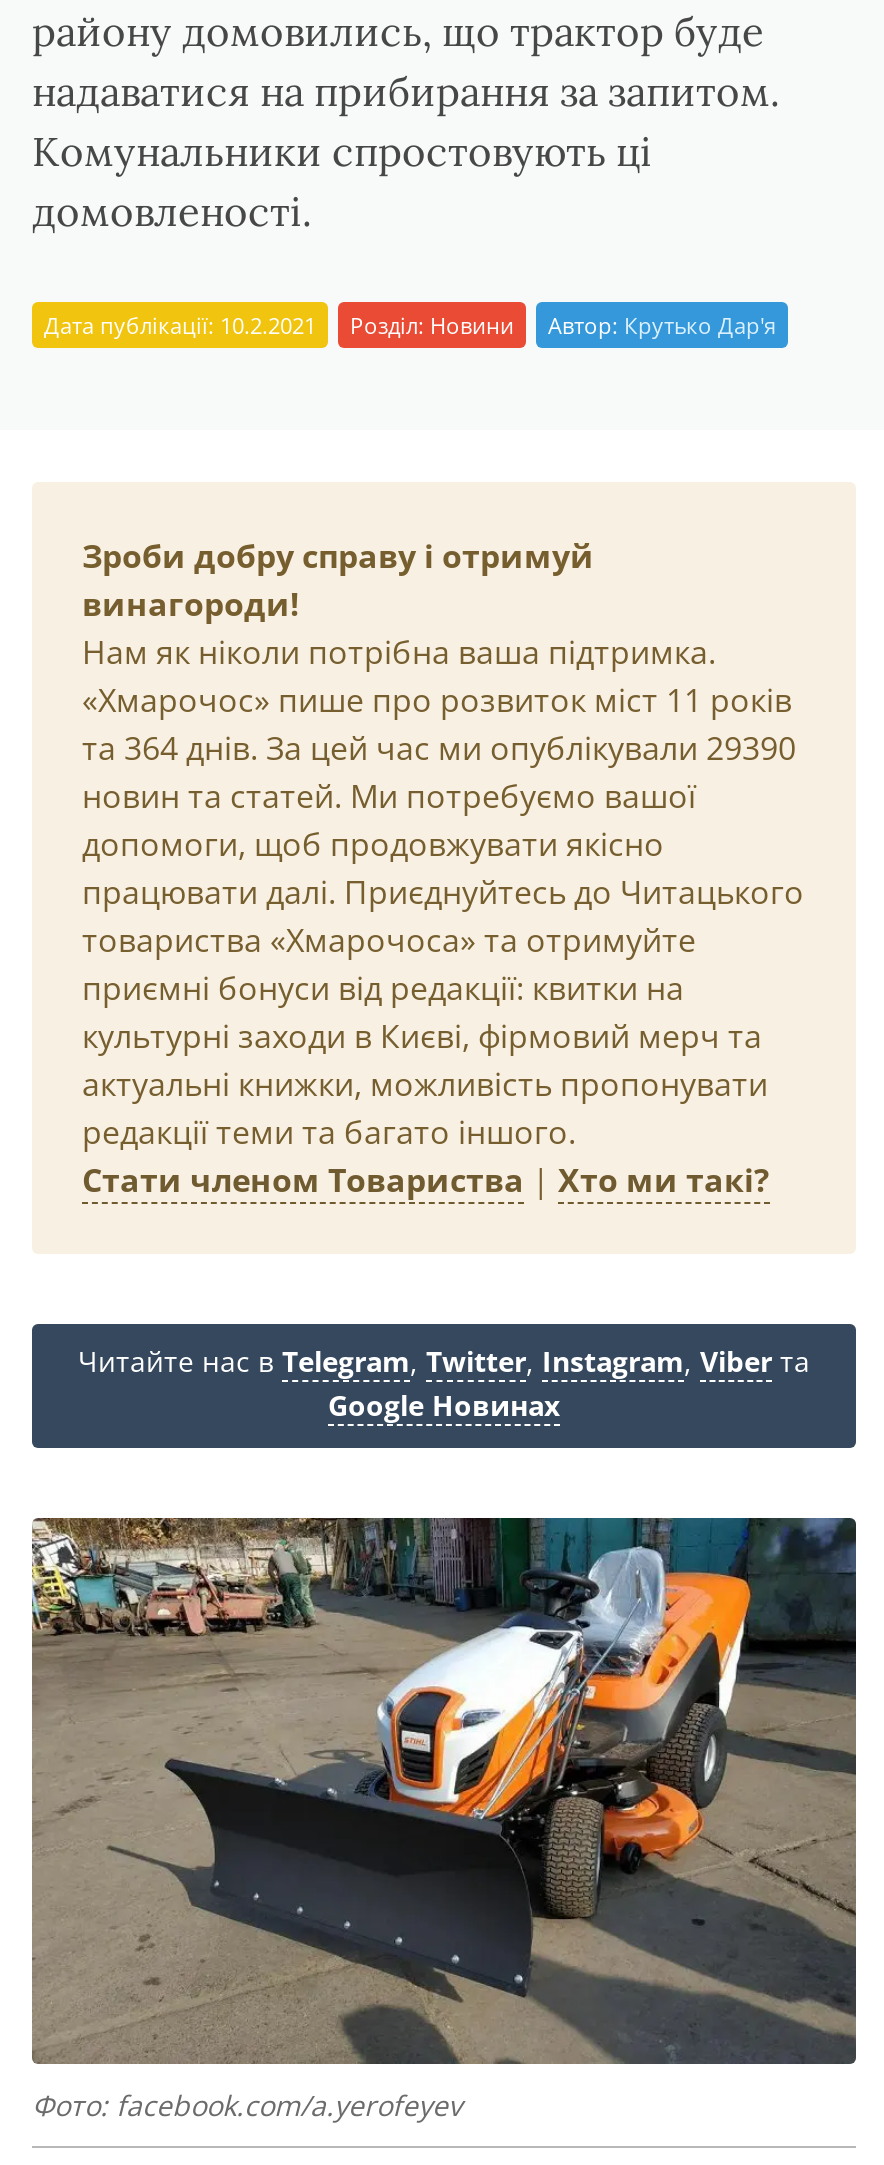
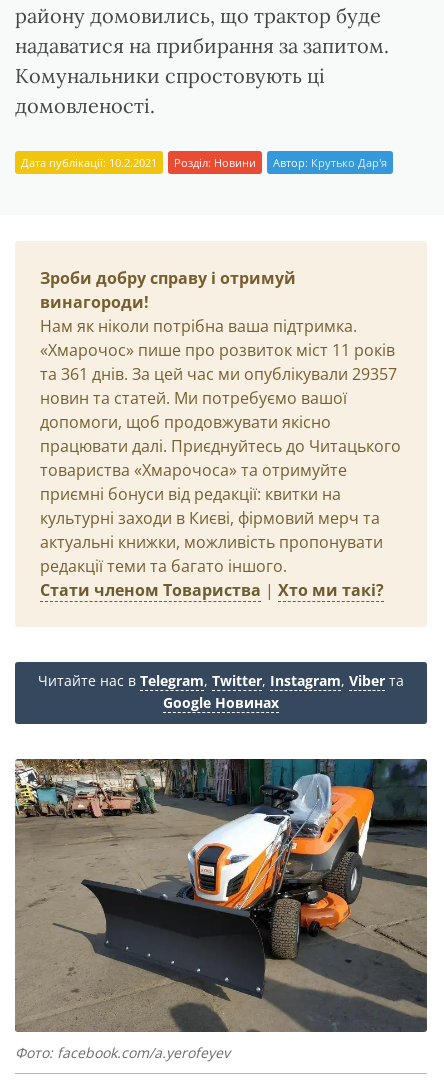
- та 364 днів. За цей час ми опублікували 29390
+ та 361 днів. За цей час ми опублікували 29357
